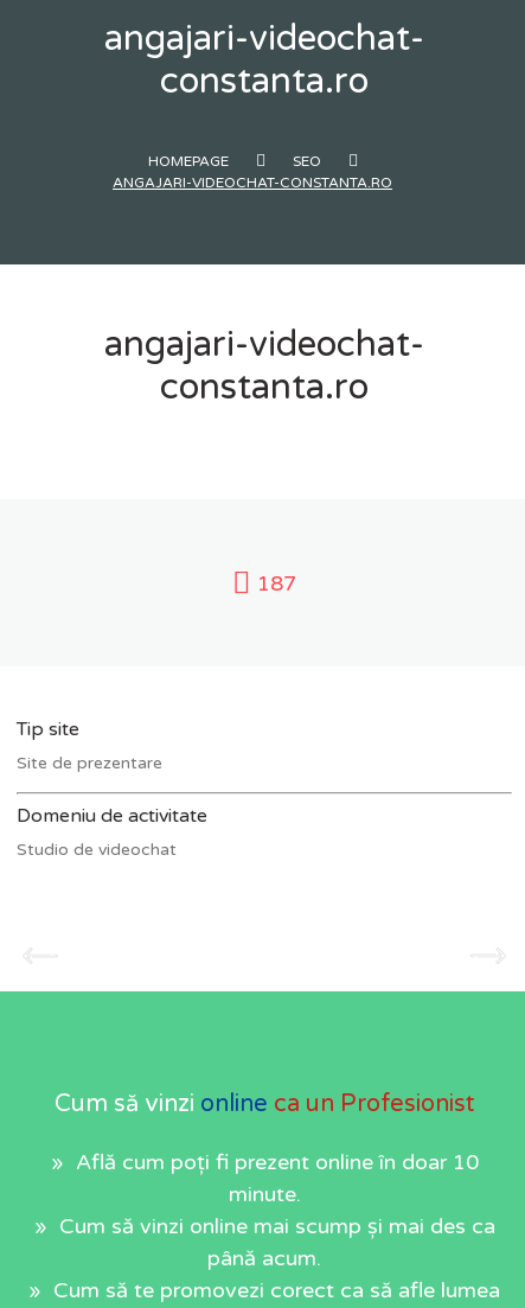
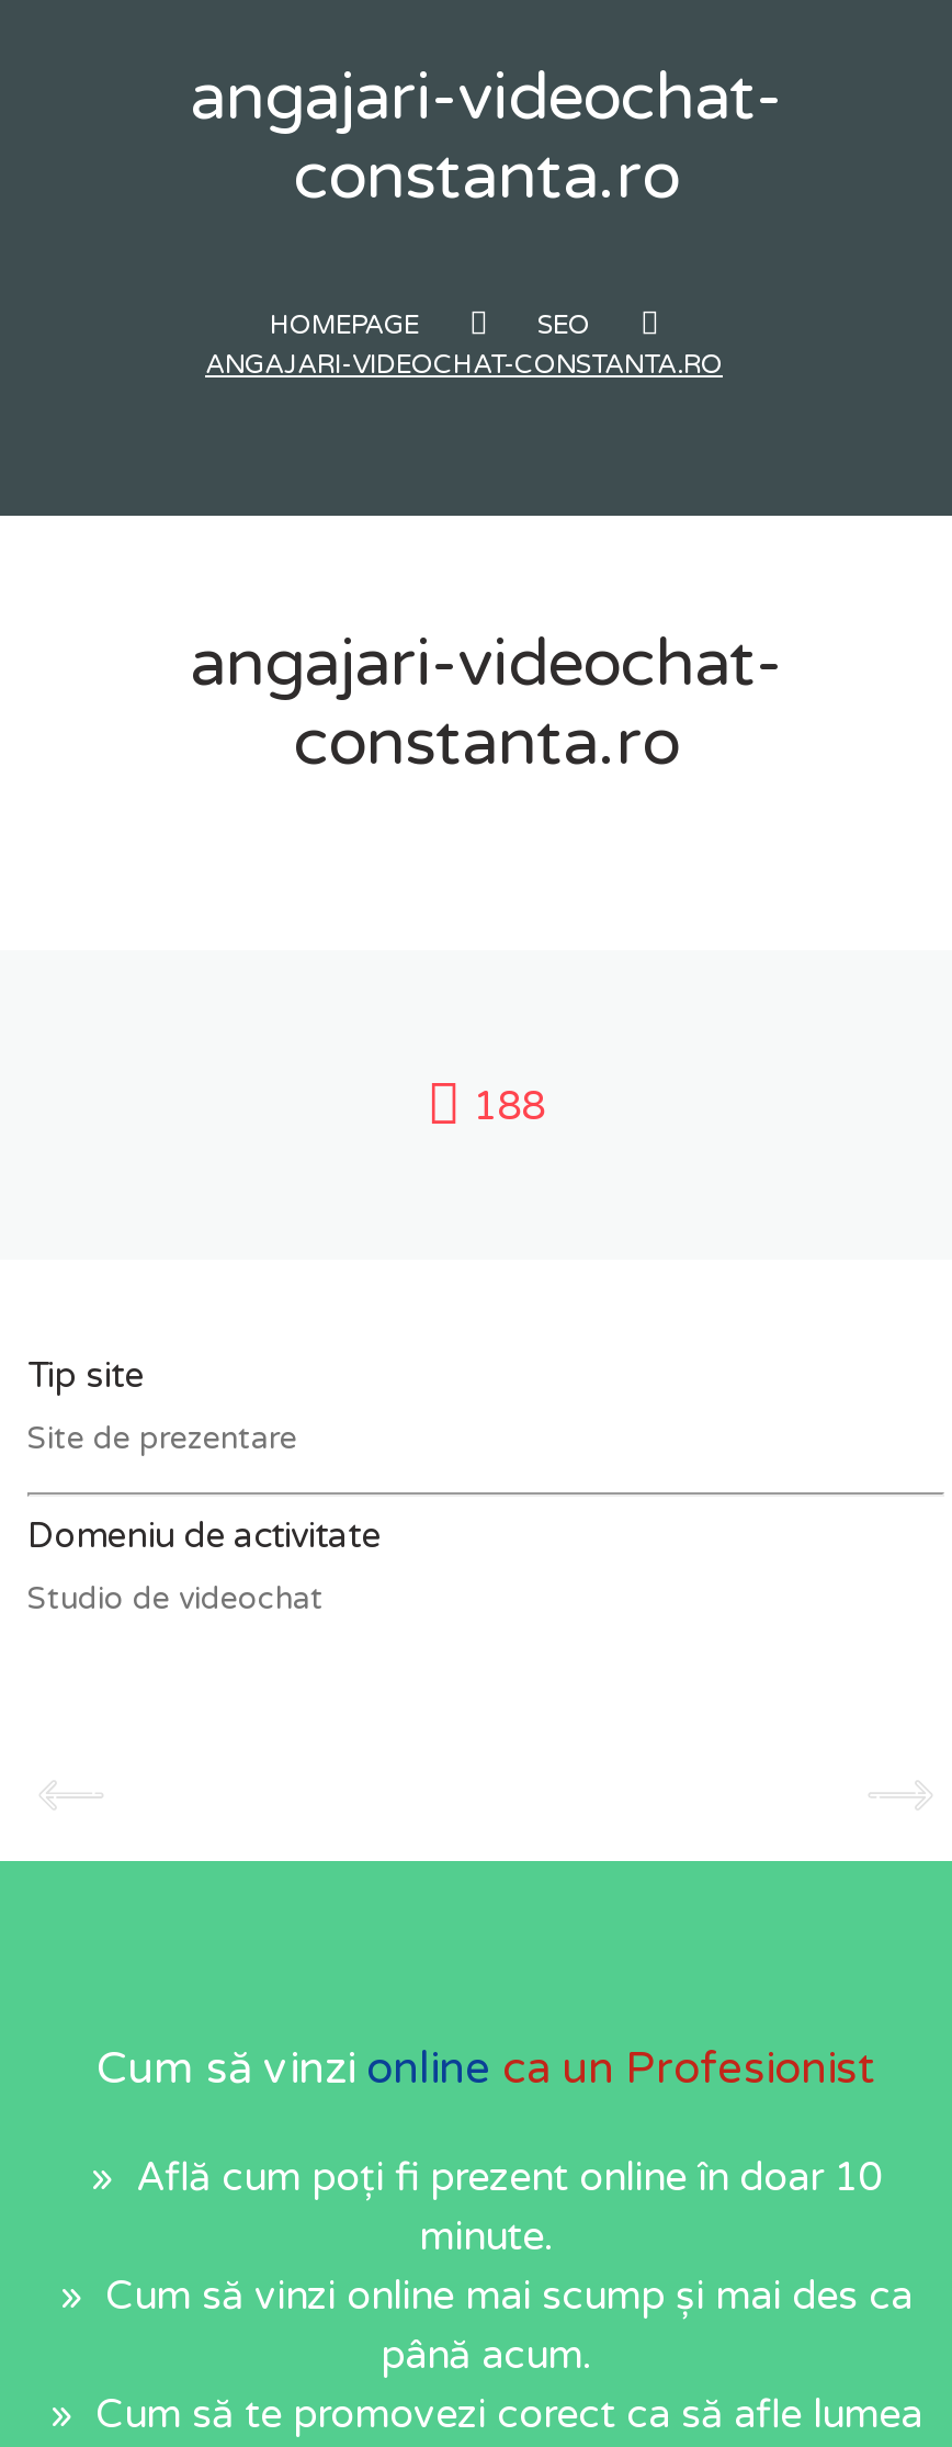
- 187
+ 188
